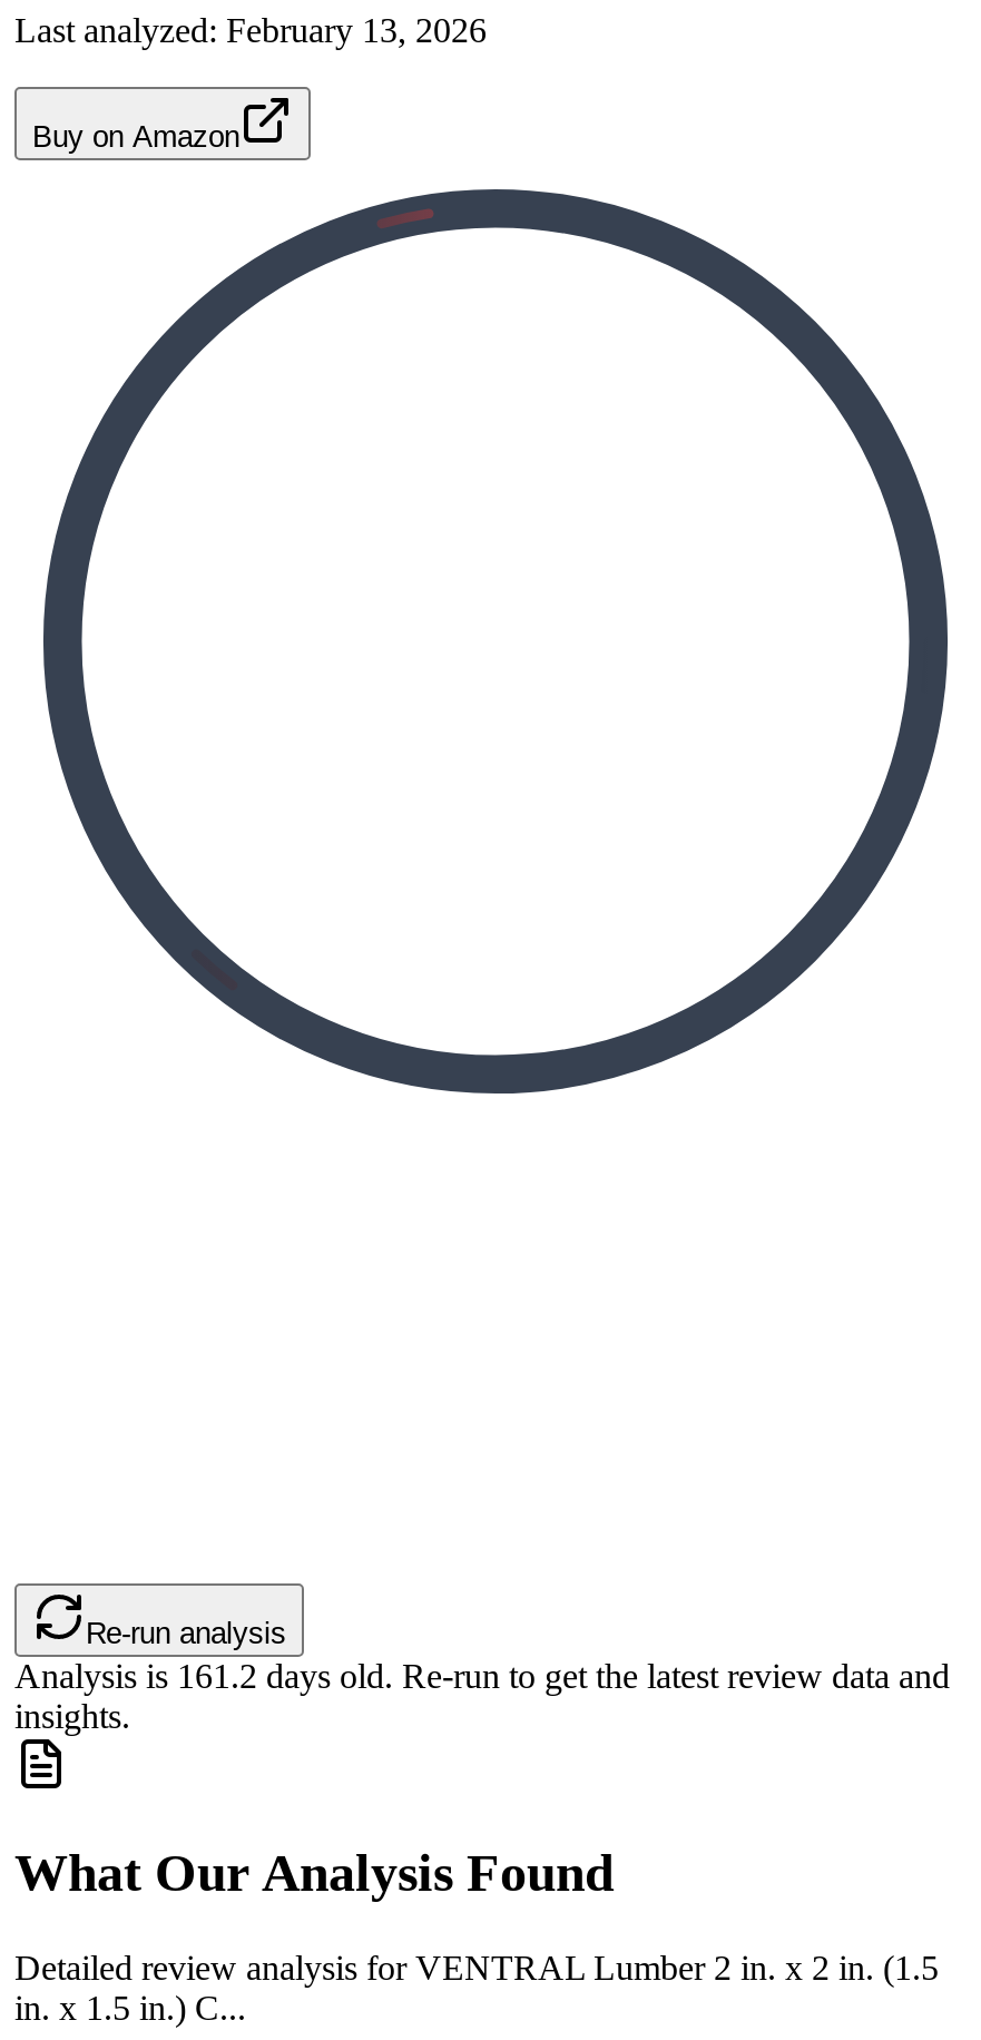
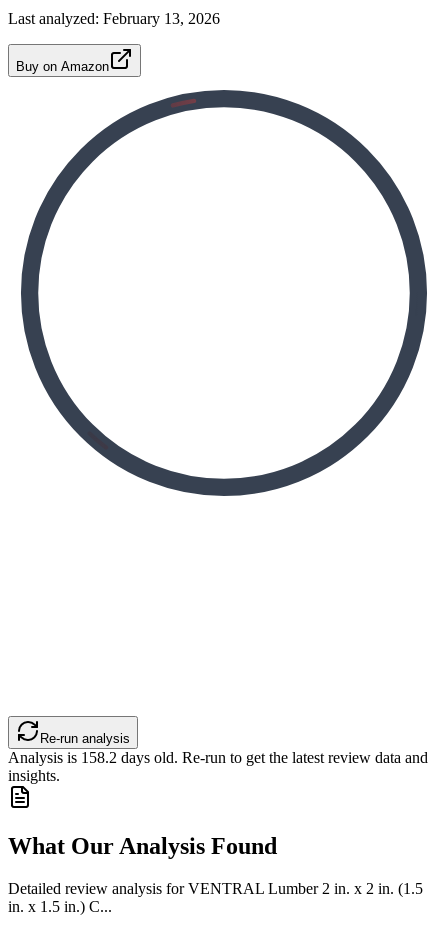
- Analysis is161.2days old. Re-run to get the latest review data and
+ Analysis is158.2days old. Re-run to get the latest review data and
